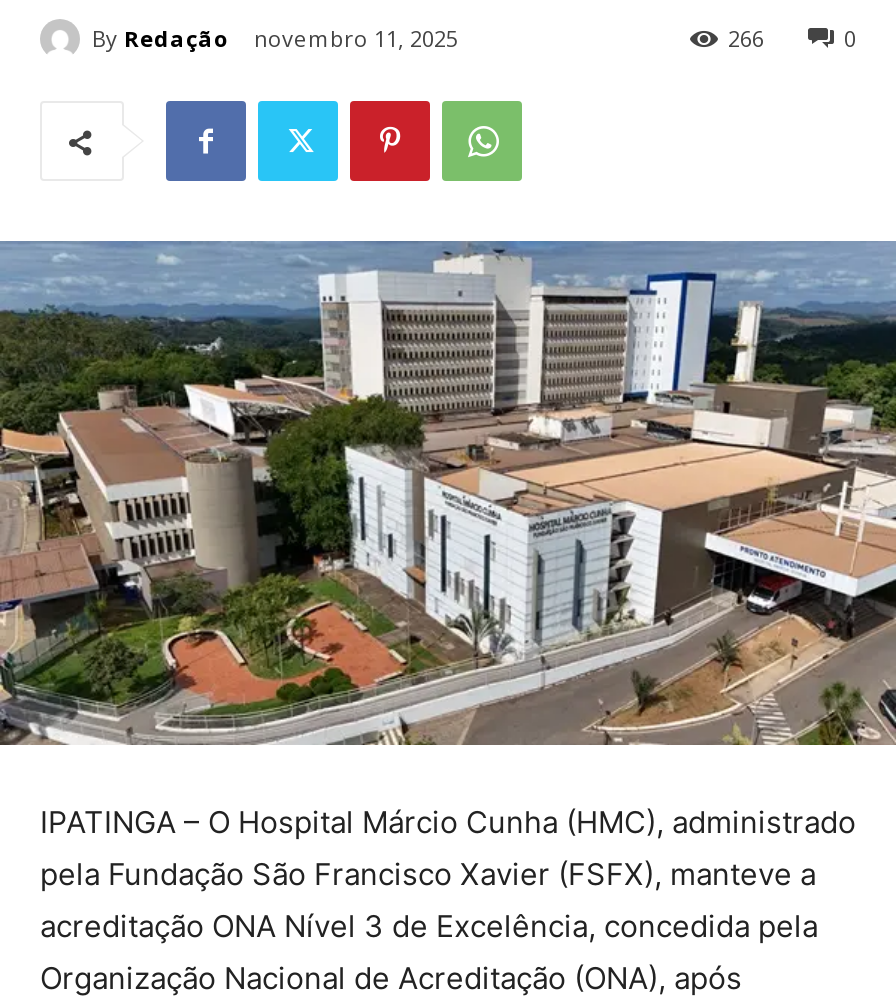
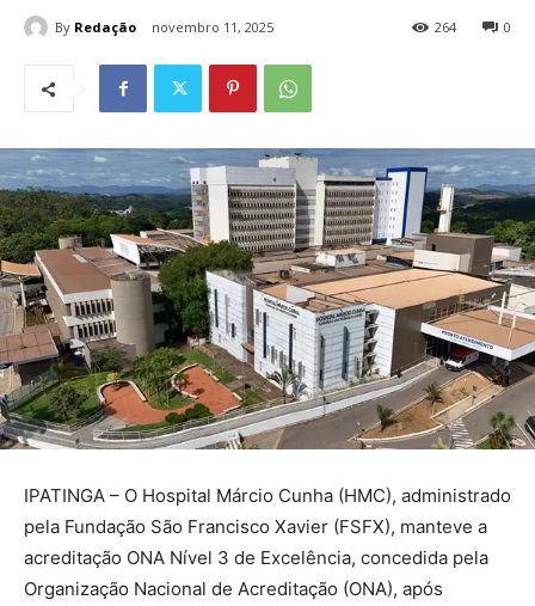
- 266
+ 264
